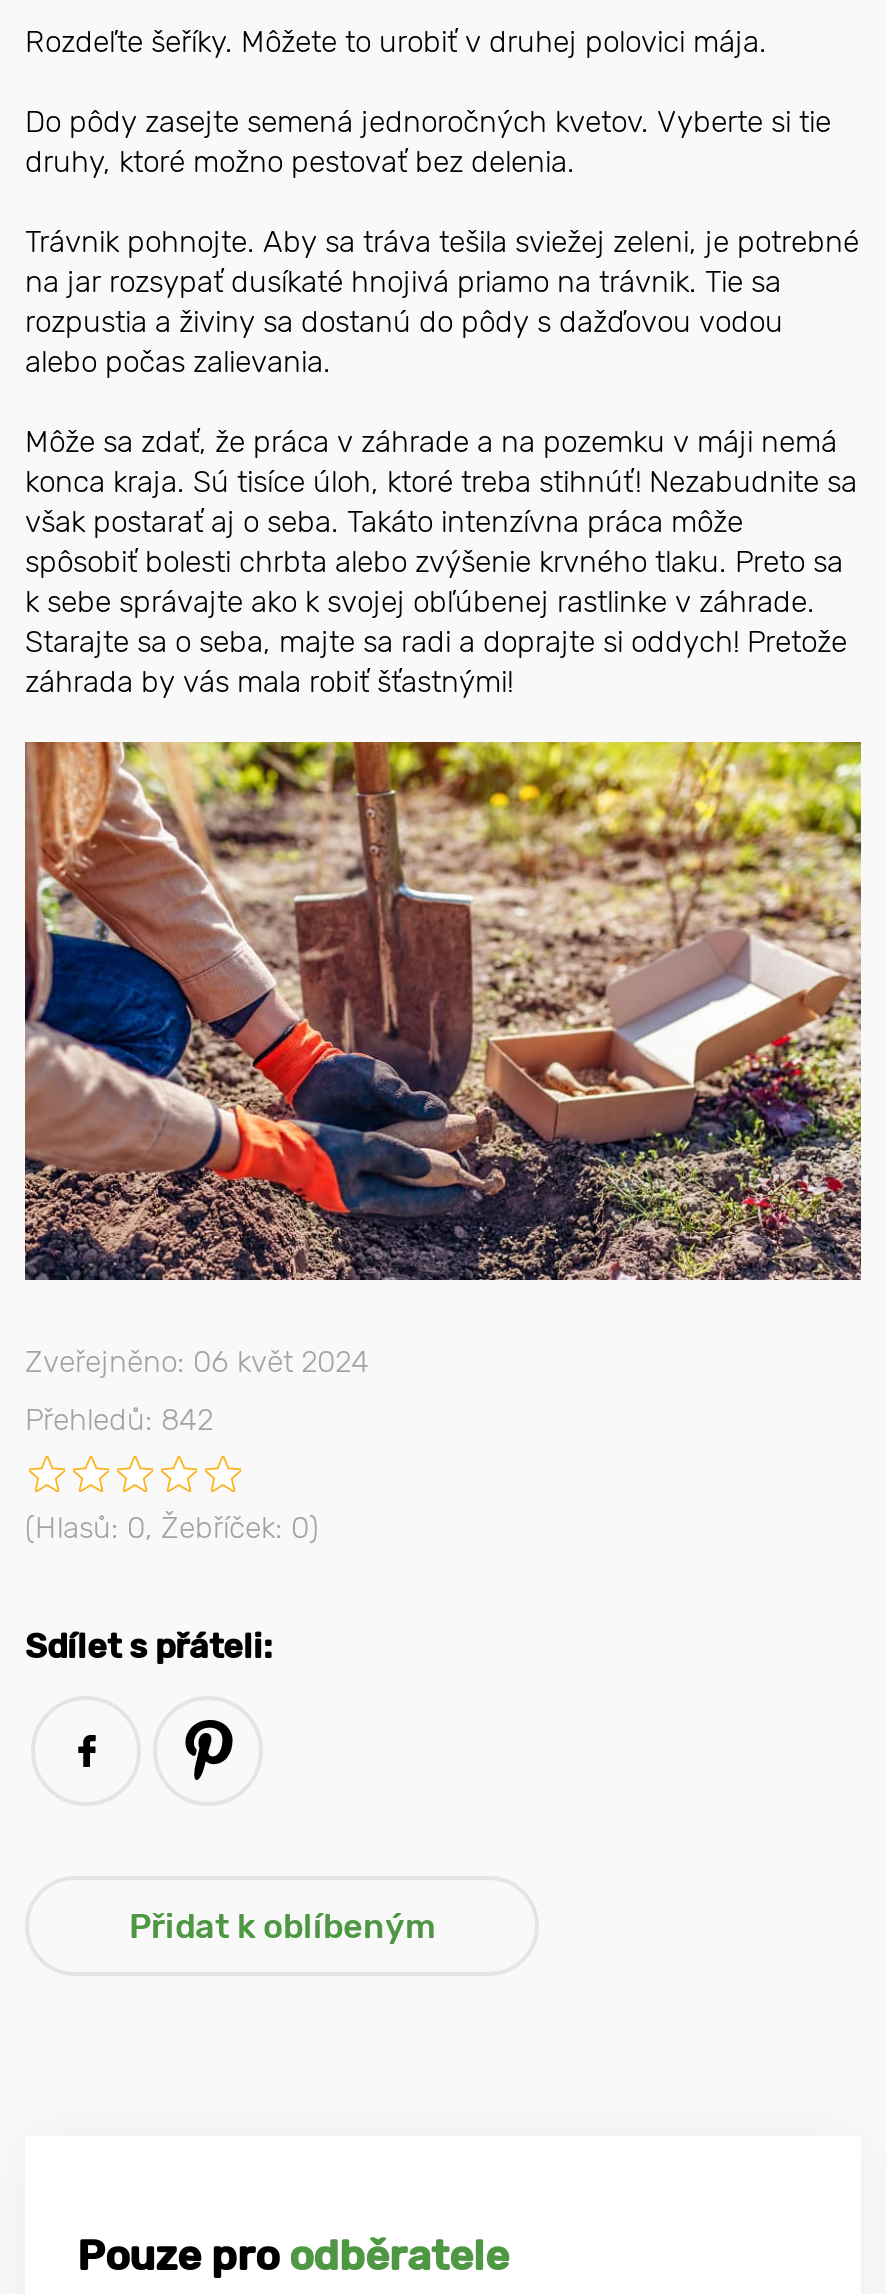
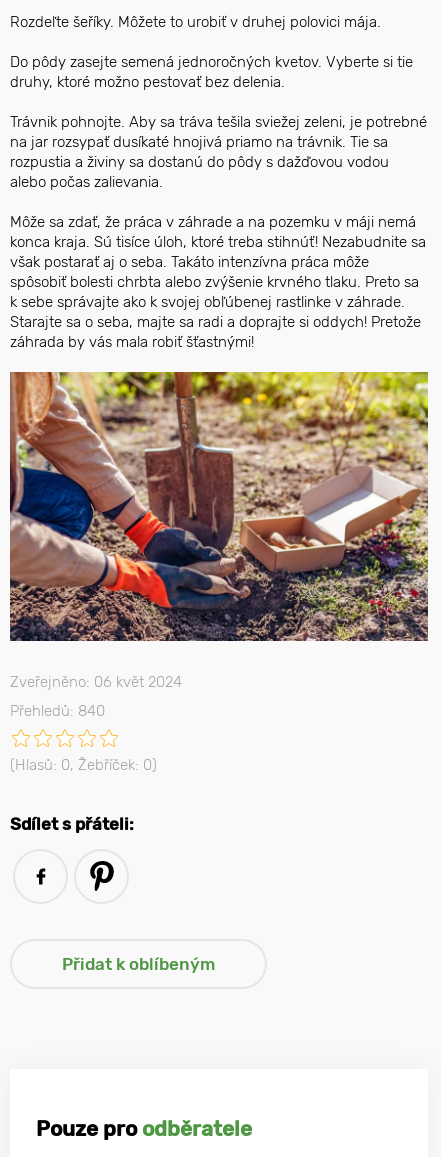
- Přehledů: 842
+ Přehledů: 840
